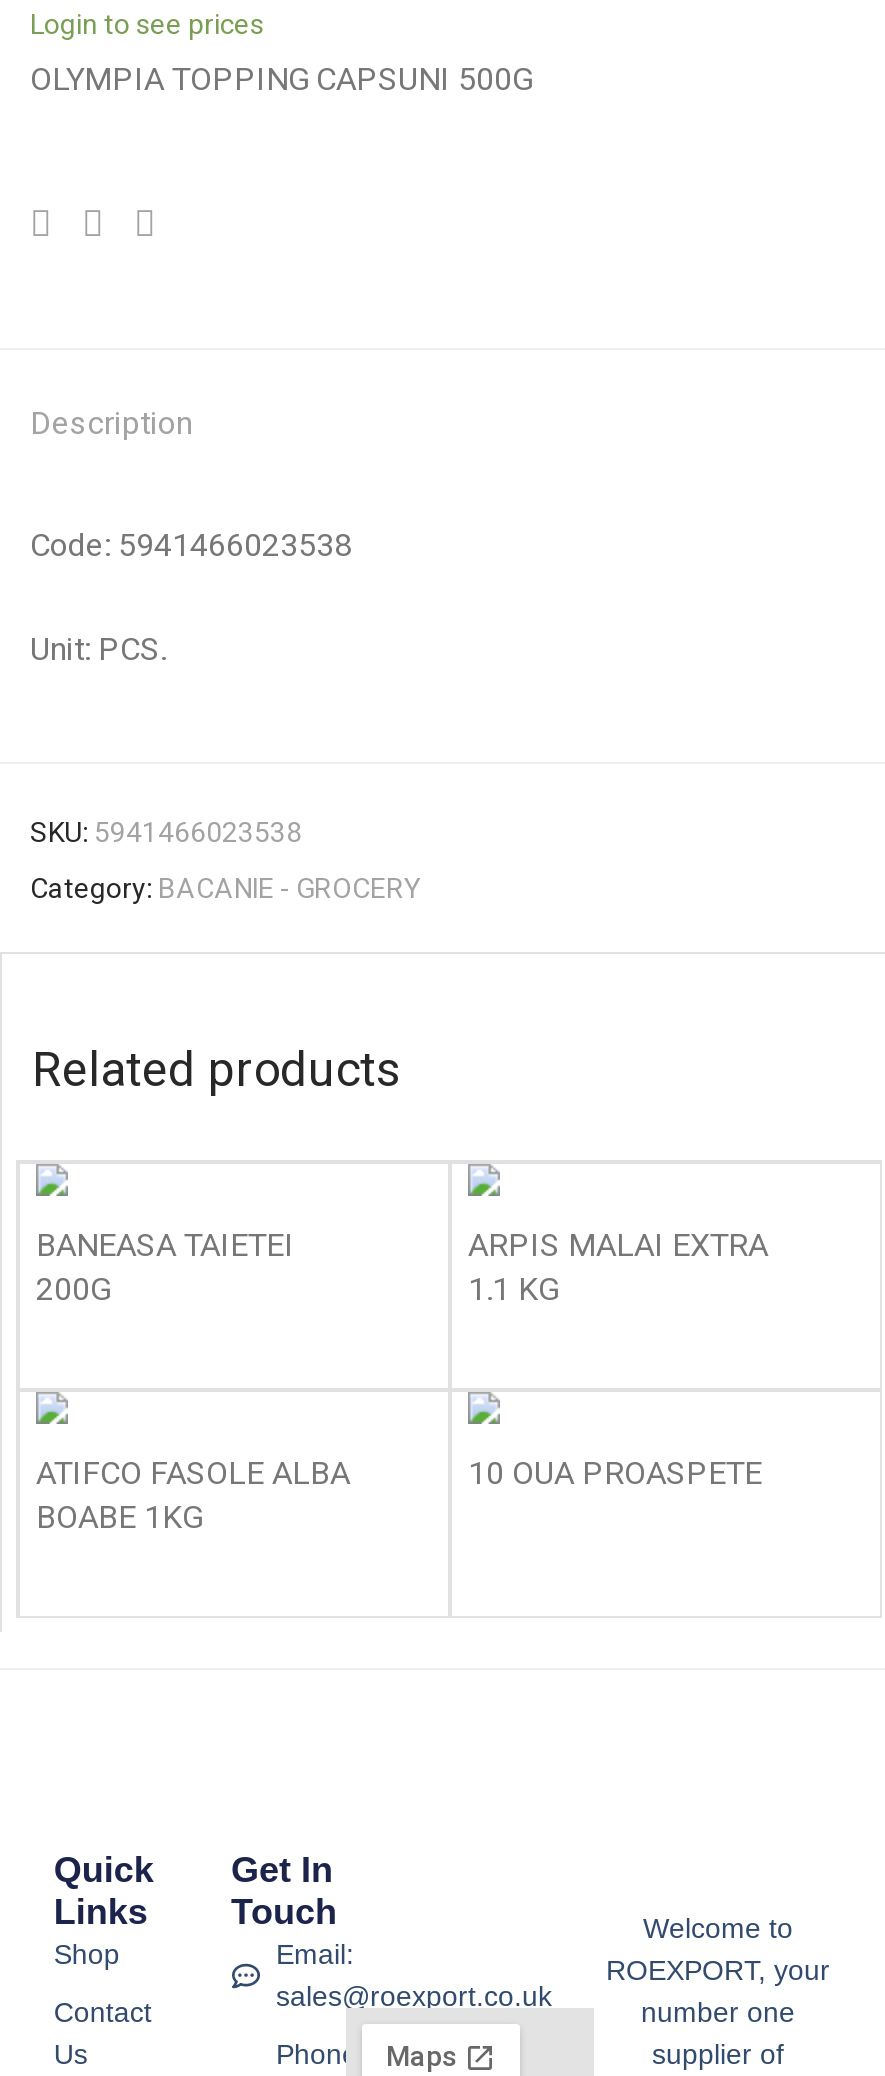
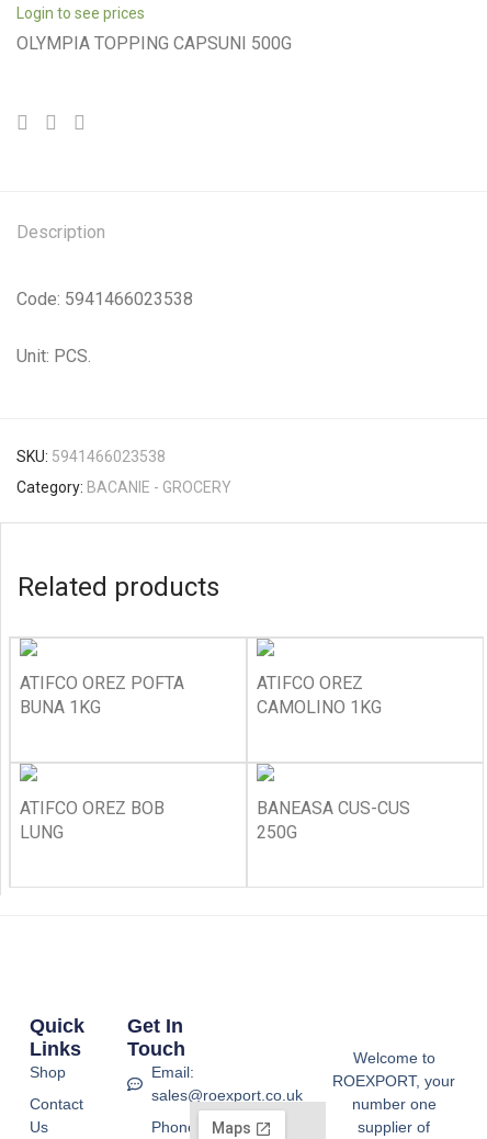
- BANEASA TAIETEI
- 200G
+ ATIFCO OREZ POFTA
+ BUNA 1KG

- ARPIS MALAI EXTRA
- 1.1 KG
+ ATIFCO OREZ
+ CAMOLINO 1KG

- ATIFCO FASOLE ALBA
- BOABE 1KG
+ ATIFCO OREZ BOB
+ LUNG

- 10 OUA PROASPETE
+ BANEASA CUS-CUS
+ 250G
